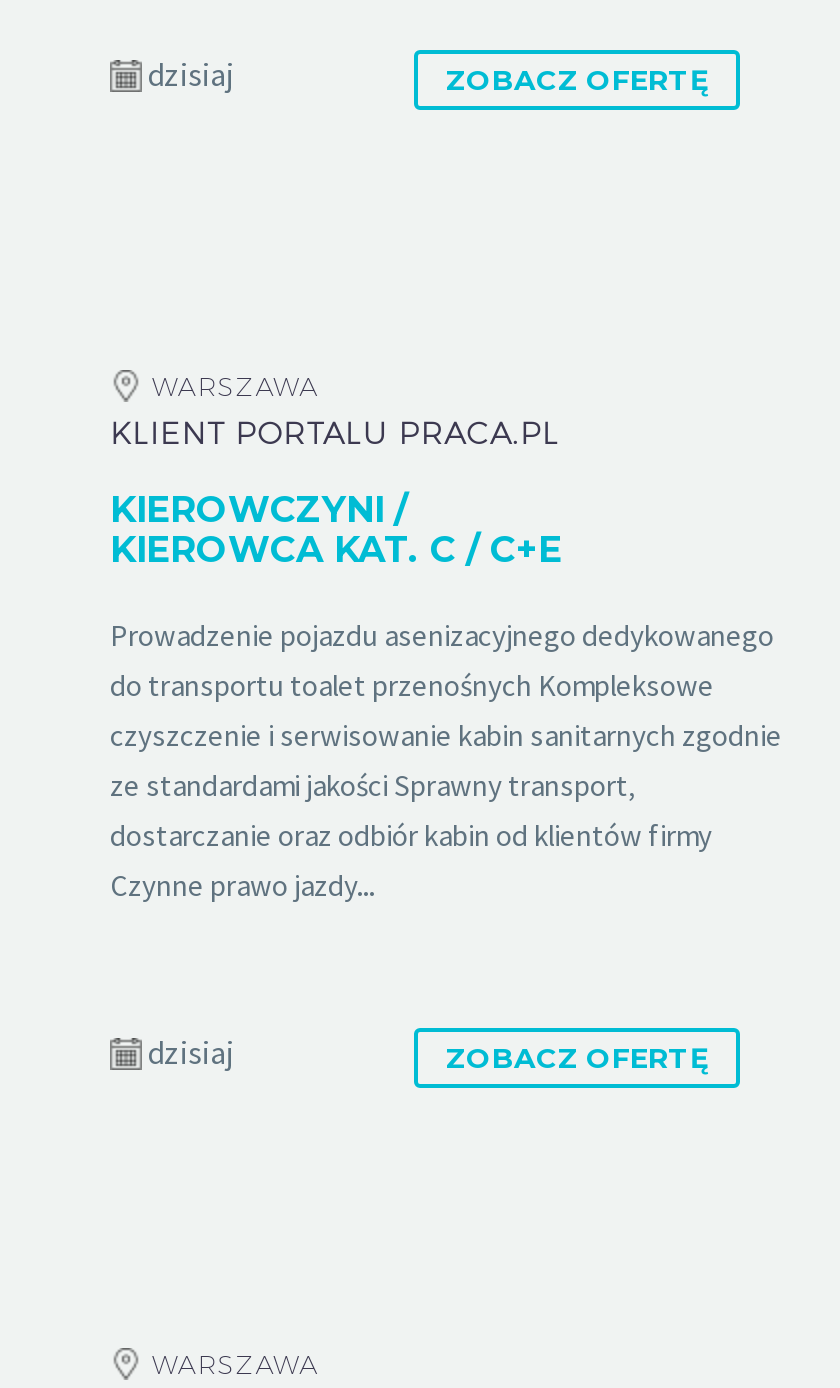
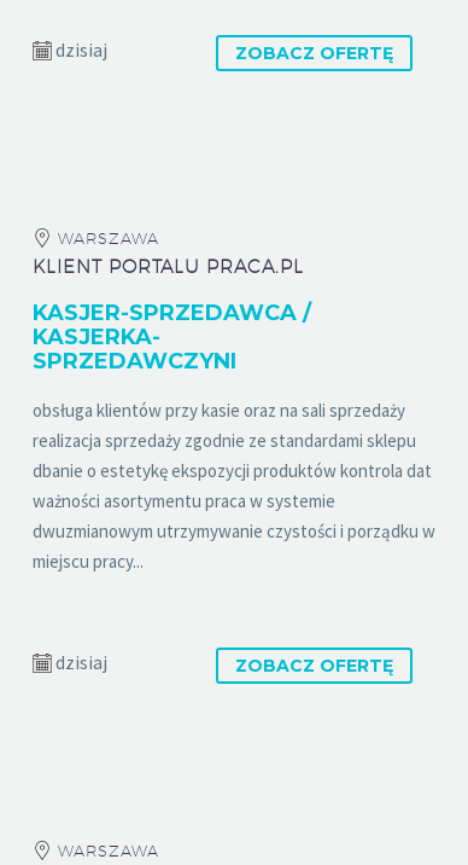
- KIEROWCZYNI /
- KIEROWCA KAT. C / C+E
+ KASJER-SPRZEDAWCA /
+ KASJERKA-
+ SPRZEDAWCZYNI

- Prowadzenie pojazdu asenizacyjnego dedykowanego
- do transportu toalet przenośnych Kompleksowe
- czyszczenie i serwisowanie kabin sanitarnych zgodnie
- ze standardami jakości Sprawny transport,
- dostarczanie oraz odbiór kabin od klientów firmy
- Czynne prawo jazdy...
+ obsługa klientów przy kasie oraz na sali sprzedaży
+ realizacja sprzedaży zgodnie ze standardami sklepu
+ dbanie o estetykę ekspozycji produktów kontrola dat
+ ważności asortymentu praca w systemie
+ dwuzmianowym utrzymywanie czystości i porządku w
+ miejscu pracy...
